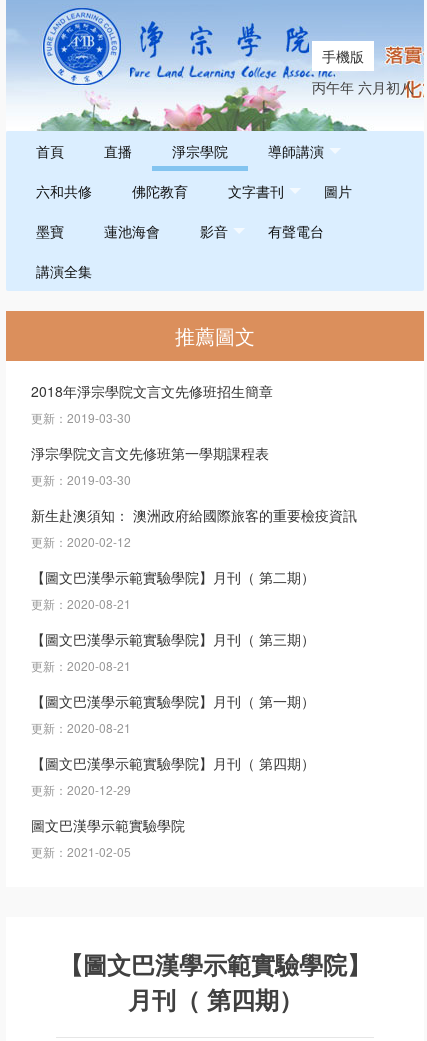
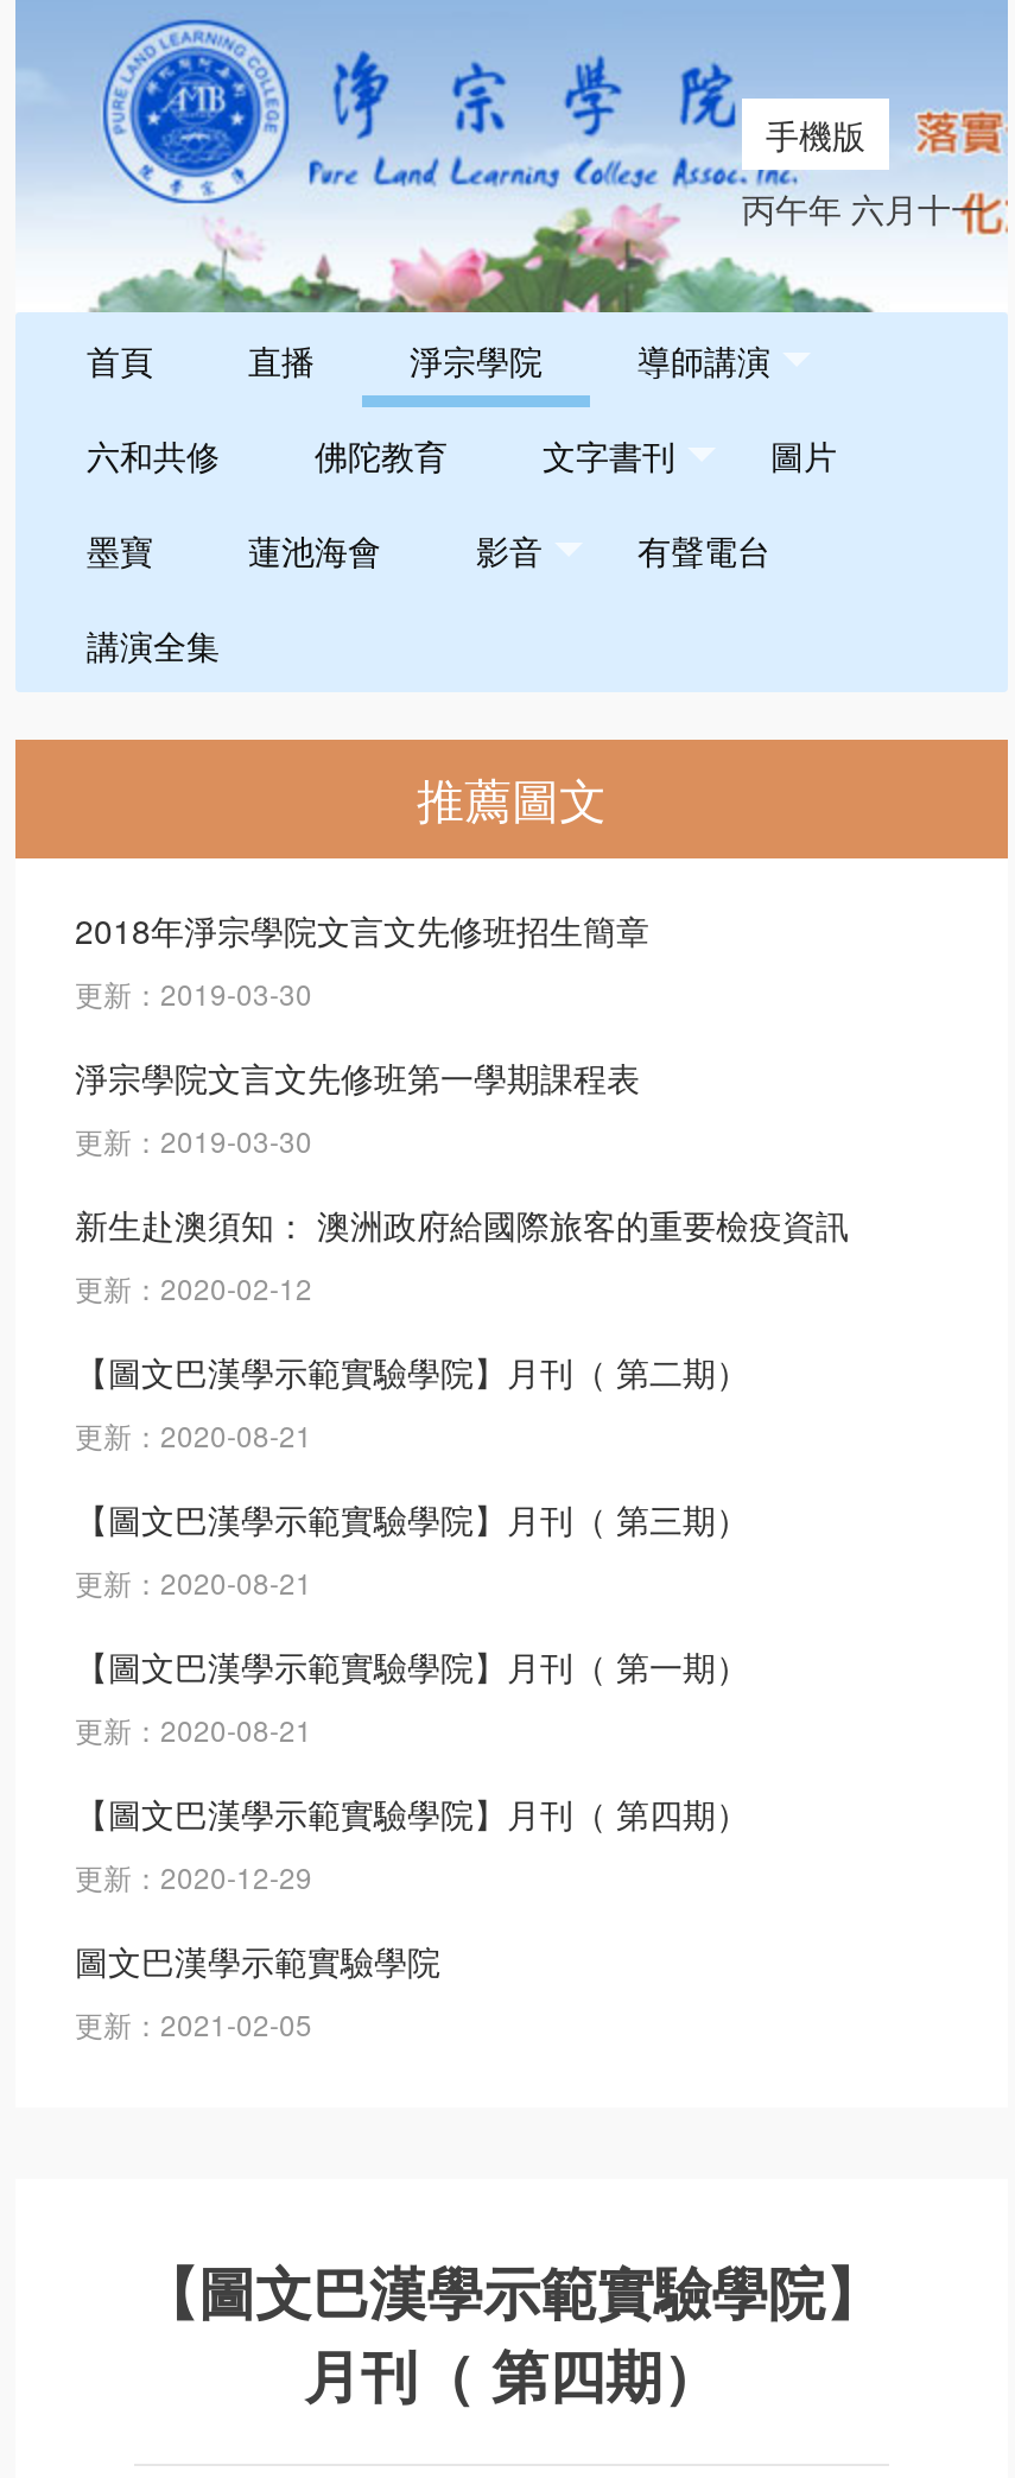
- 丙午年 六月初八
+ 丙午年 六月十一
